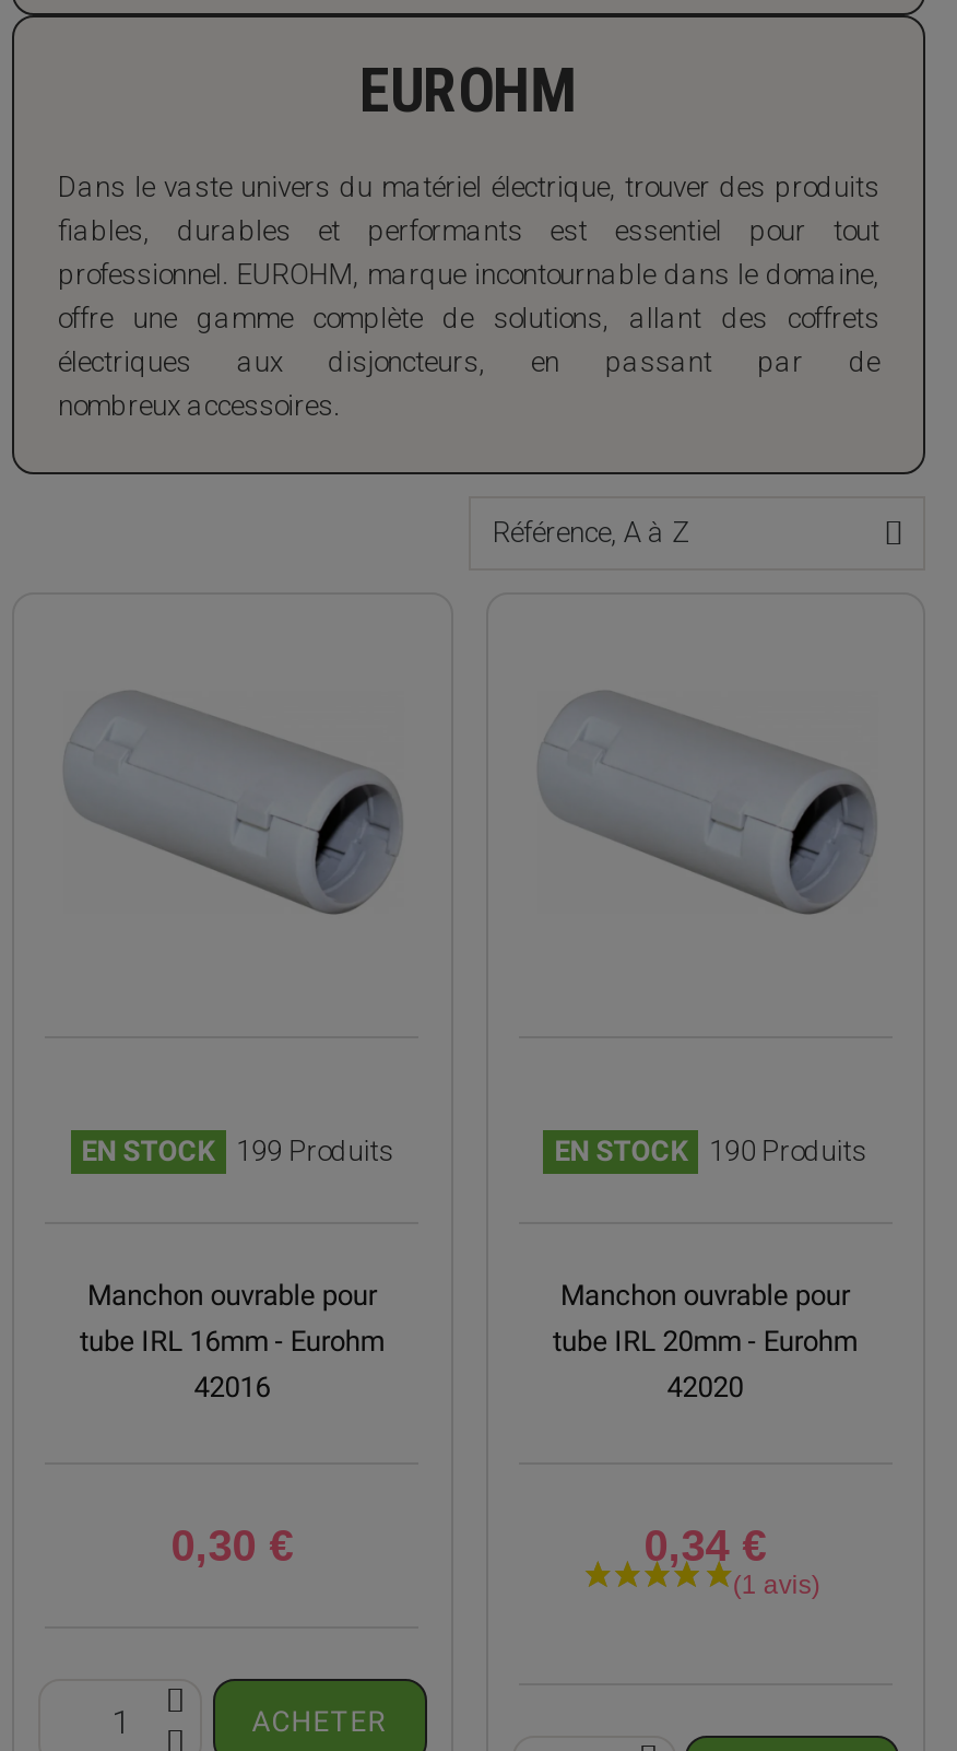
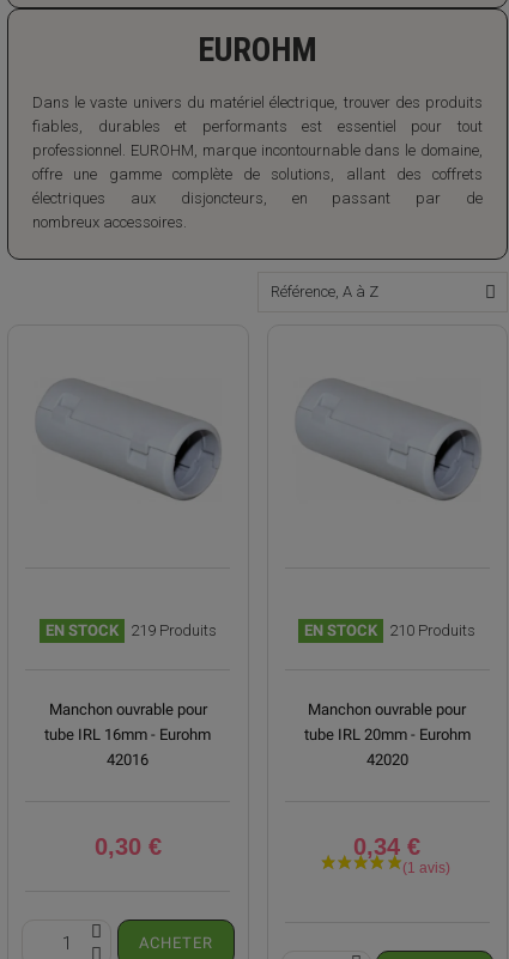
- EN STOCK 199 Produits
+ EN STOCK 219 Produits

- EN STOCK 190 Produits
+ EN STOCK 210 Produits
